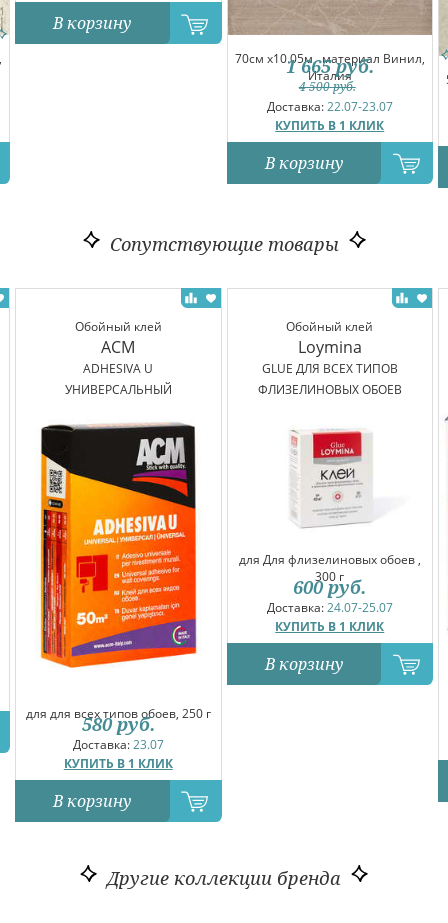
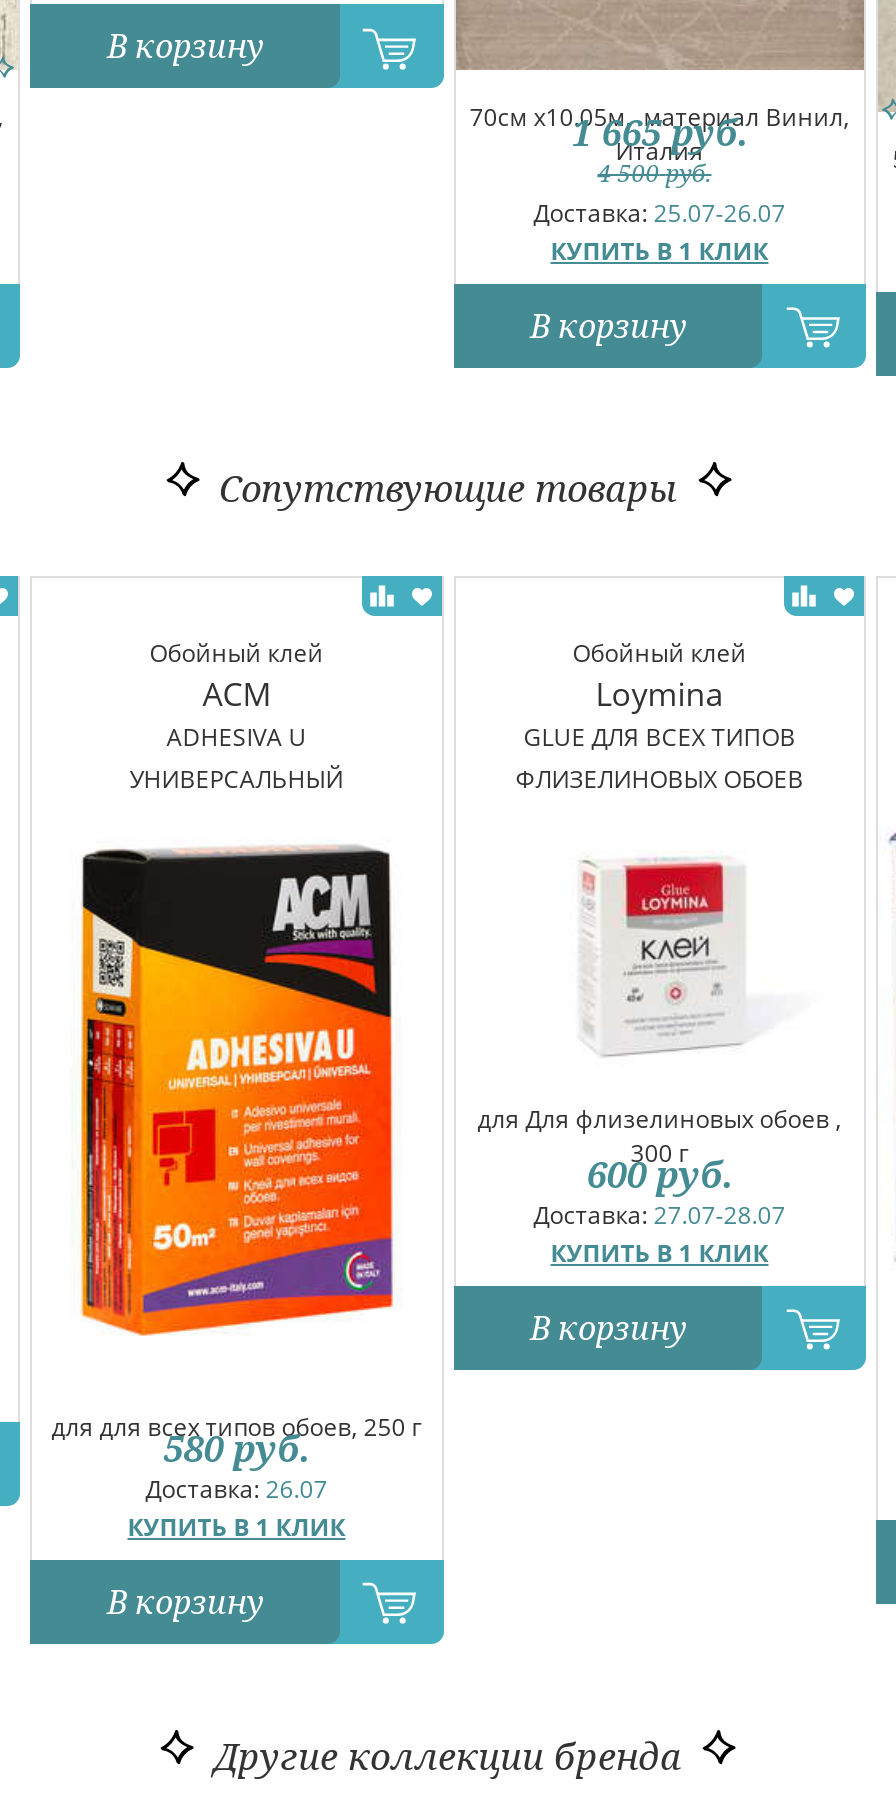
- Доставка: 22.07-23.07
+ Доставка: 25.07-26.07

- Доставка: 24.07-25.07
+ Доставка: 27.07-28.07

- Доставка: 23.07
+ Доставка: 26.07
